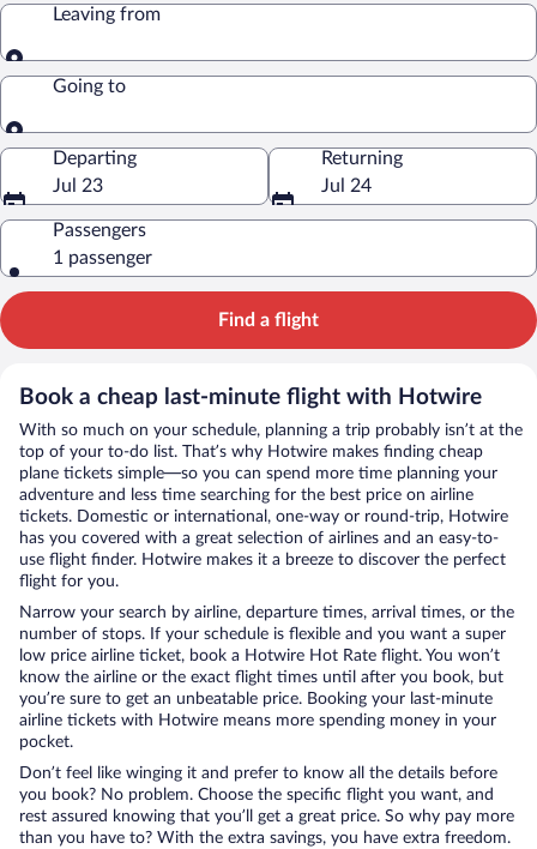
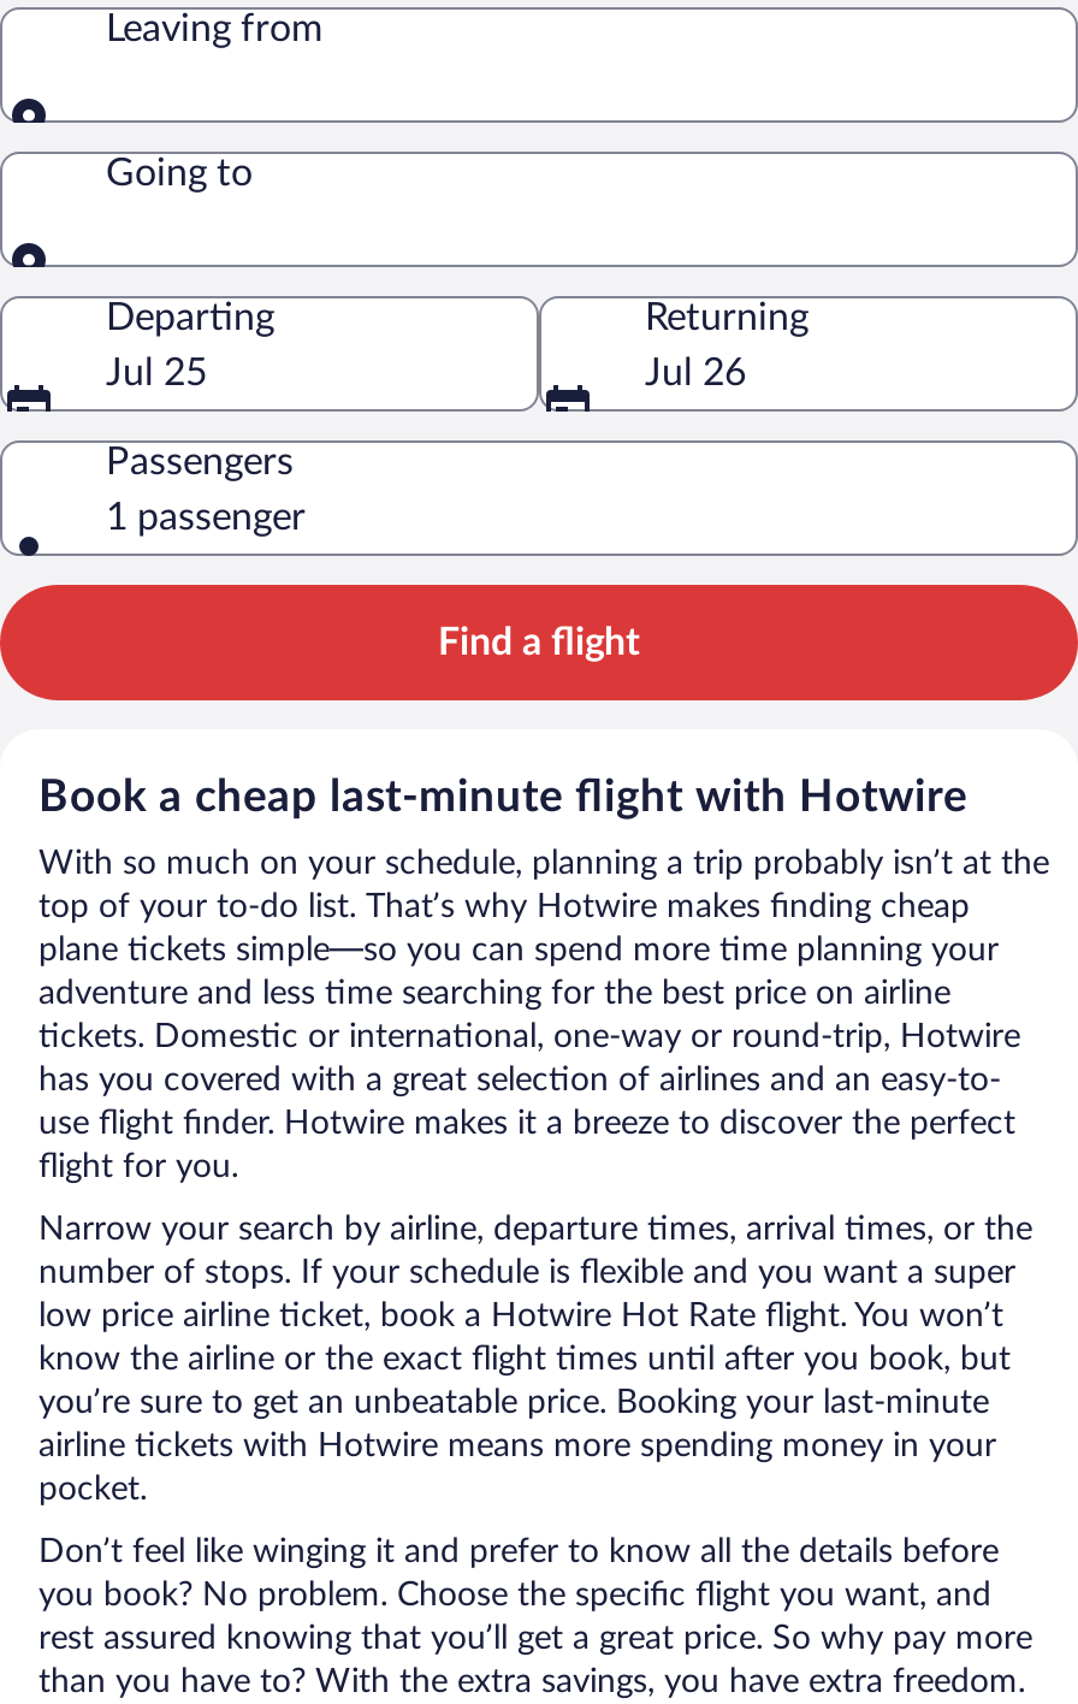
- Jul 23
+ Jul 25

- Jul 24
+ Jul 26
